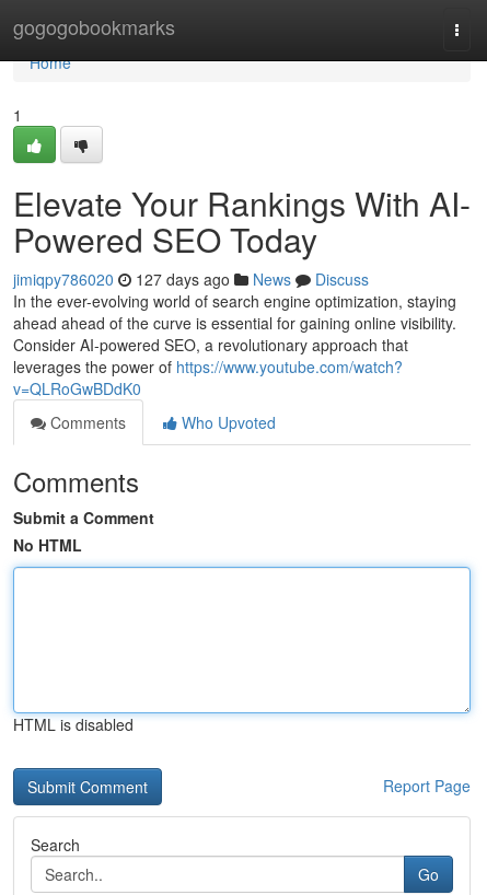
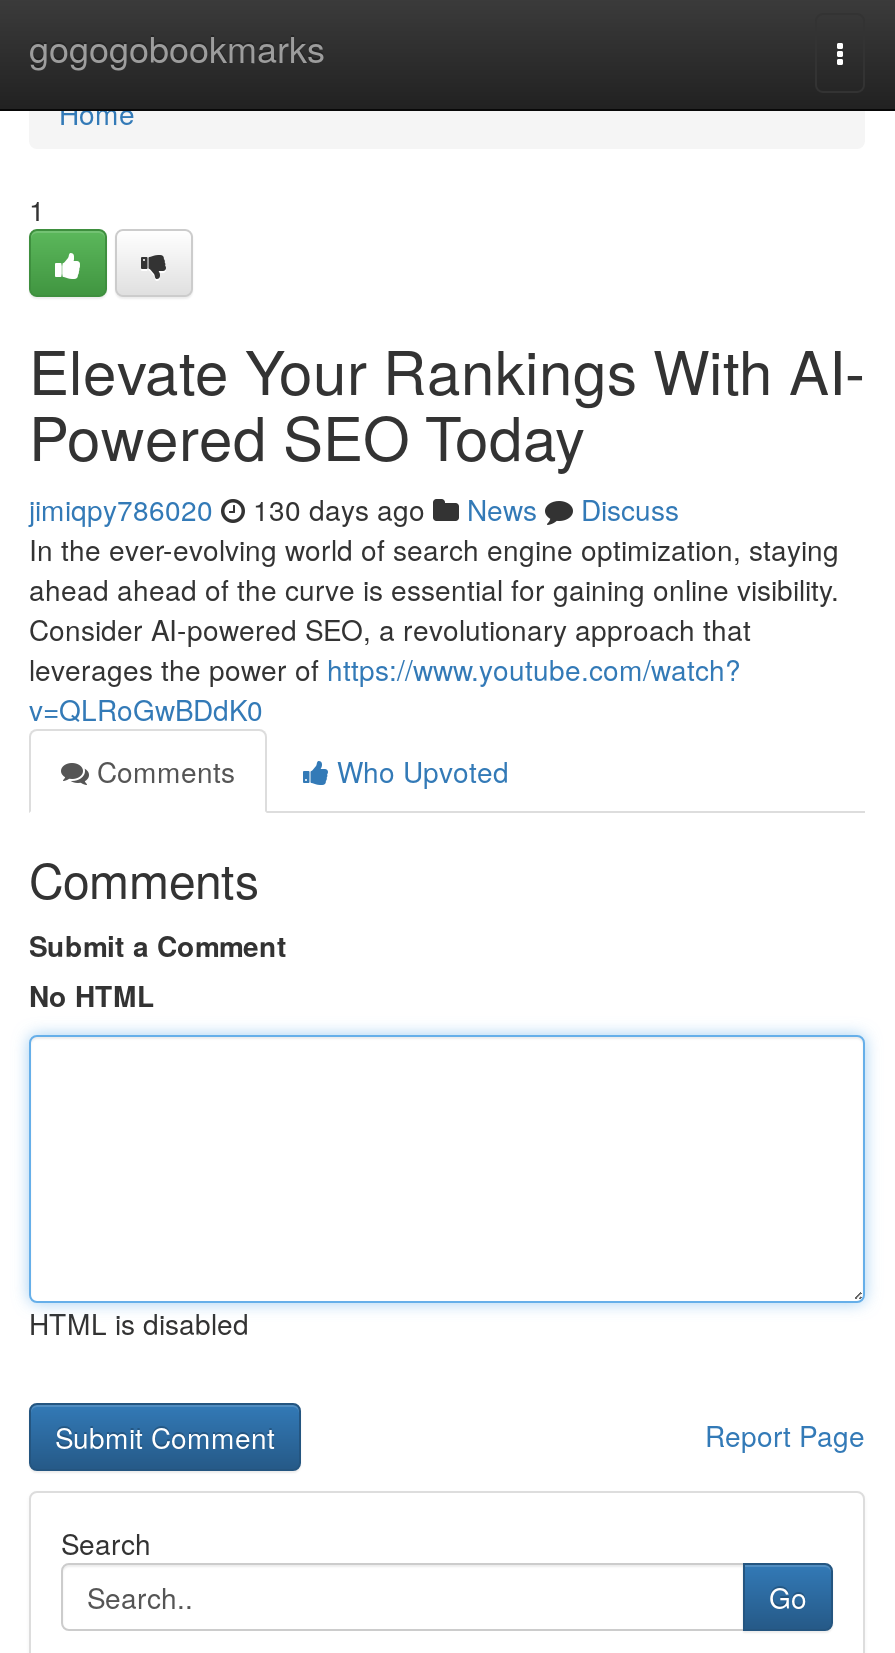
- jimiqpy786020 127 days ago News Discuss
+ jimiqpy786020 130 days ago News Discuss
